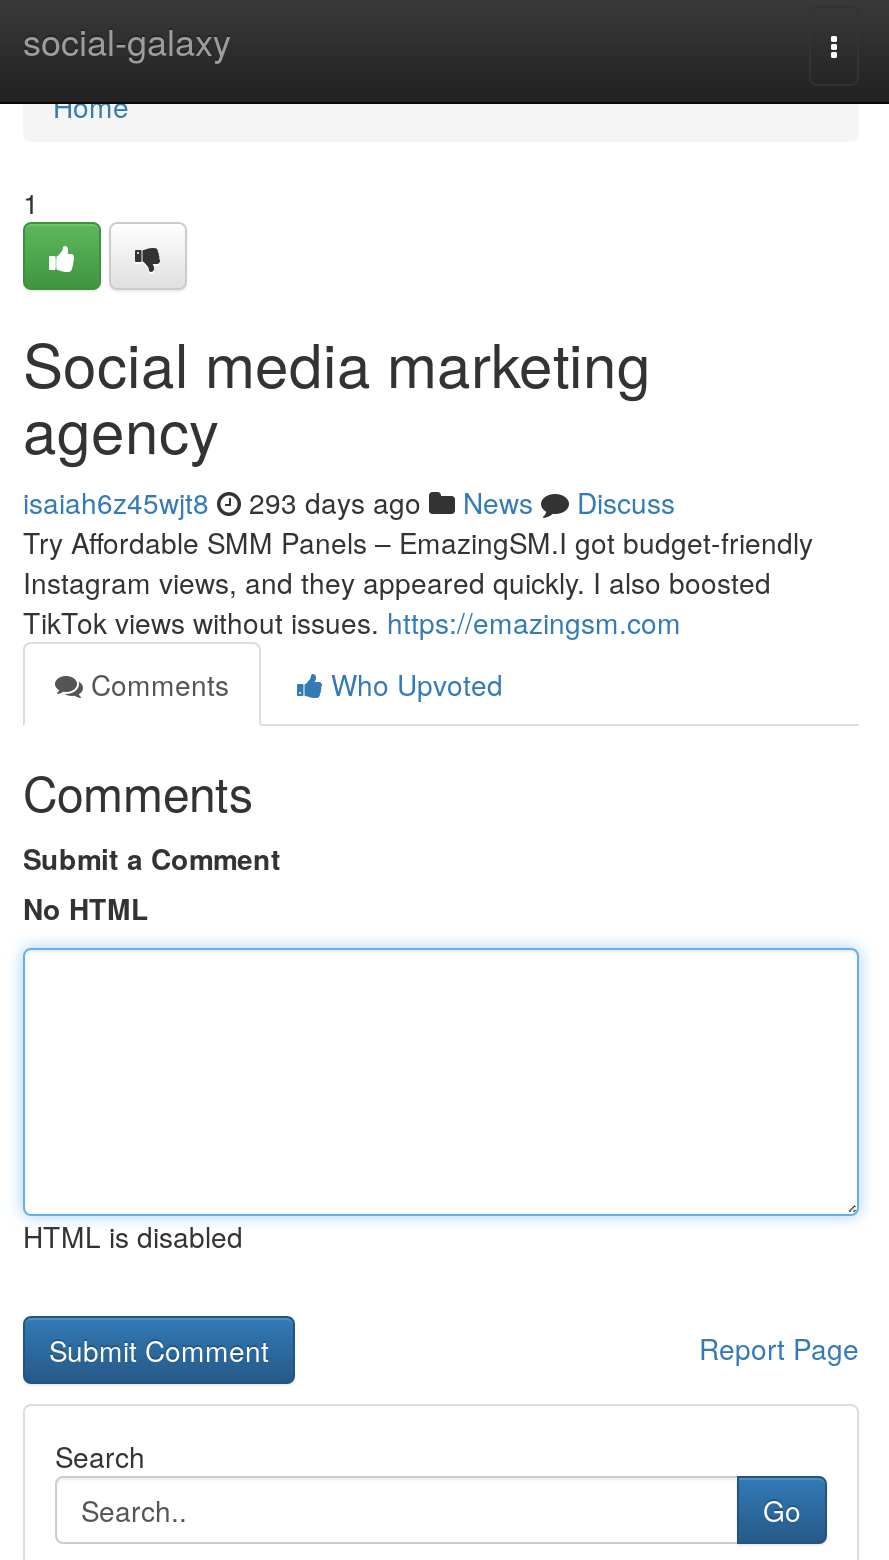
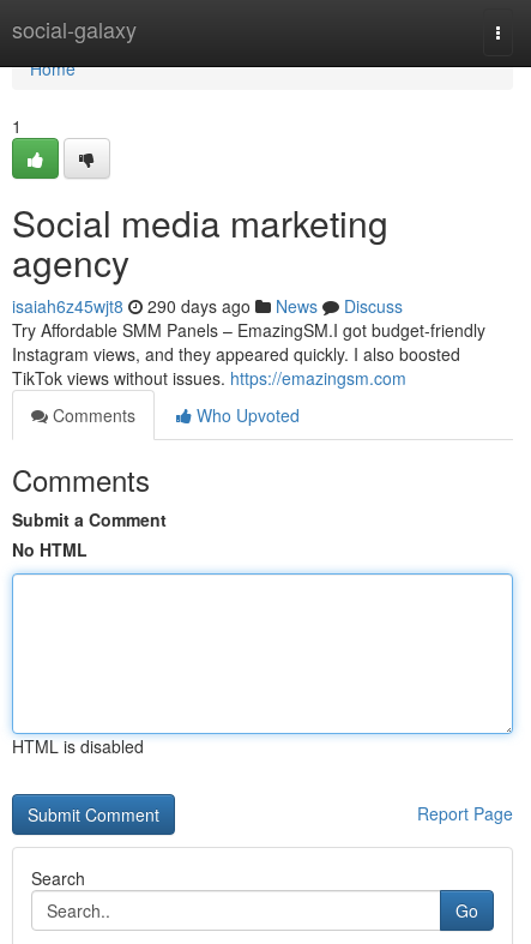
- isaiah6z45wjt8 293 days ago News Discuss
+ isaiah6z45wjt8 290 days ago News Discuss
